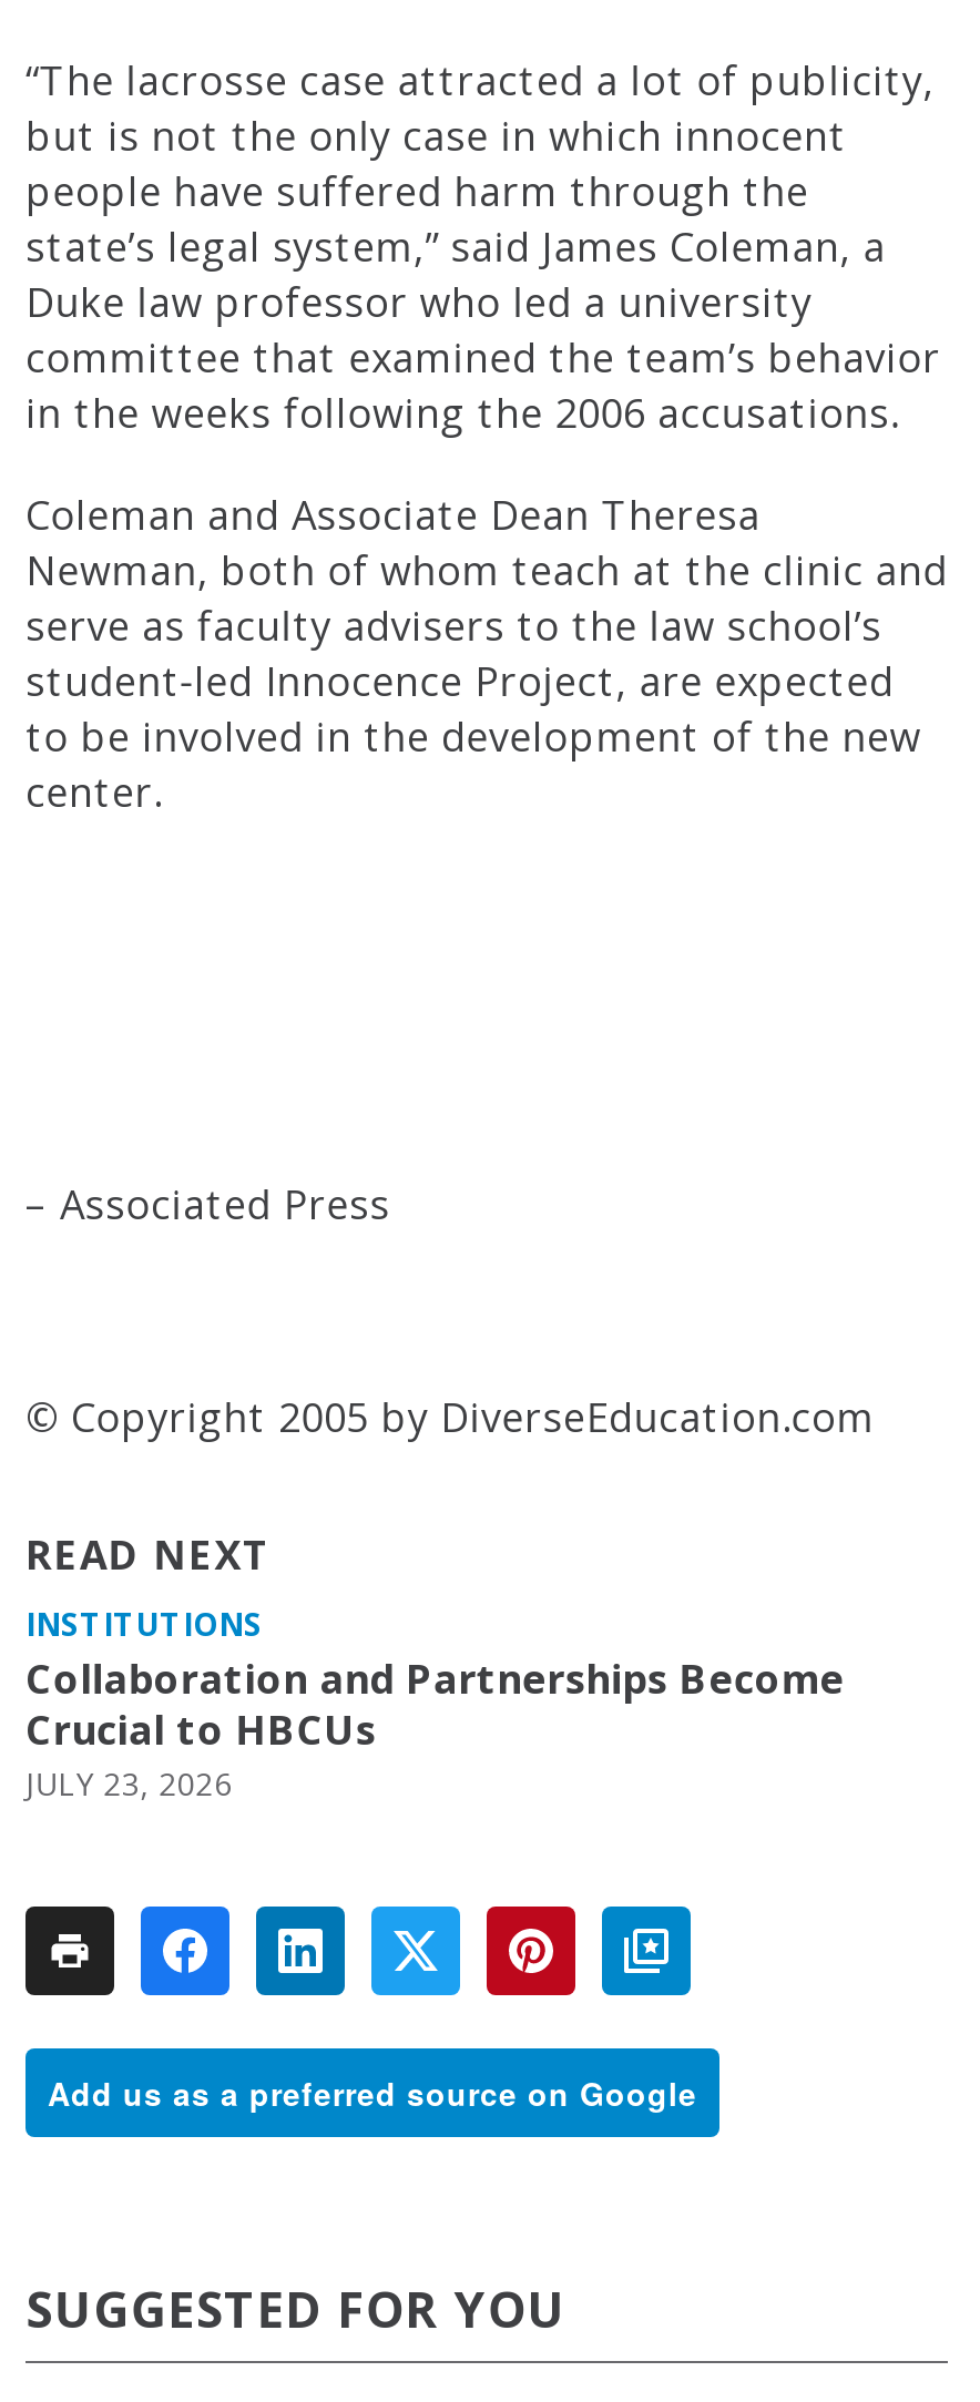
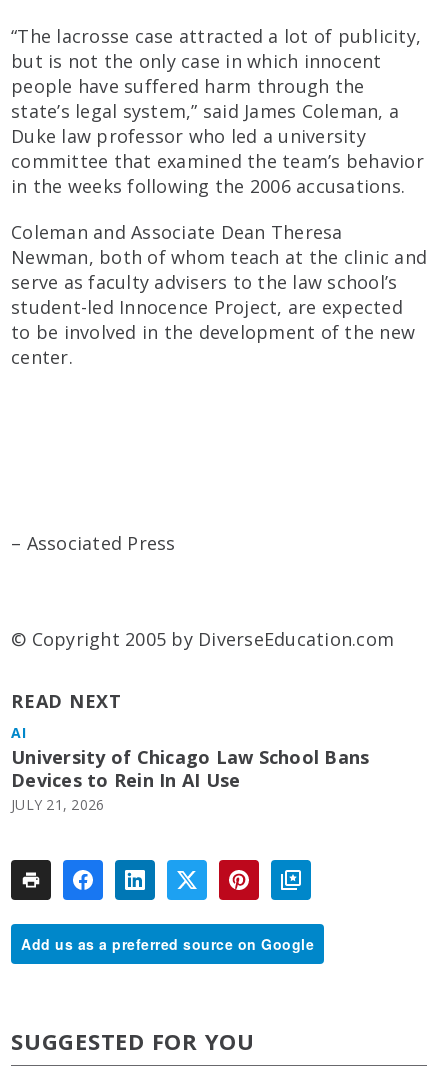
- INSTITUTIONS
- Collaboration and Partnerships Become
- Crucial to HBCUs
- JULY 23, 2026
+ AI
+ University of Chicago Law School Bans
+ Devices to Rein In AI Use
+ JULY 21, 2026
